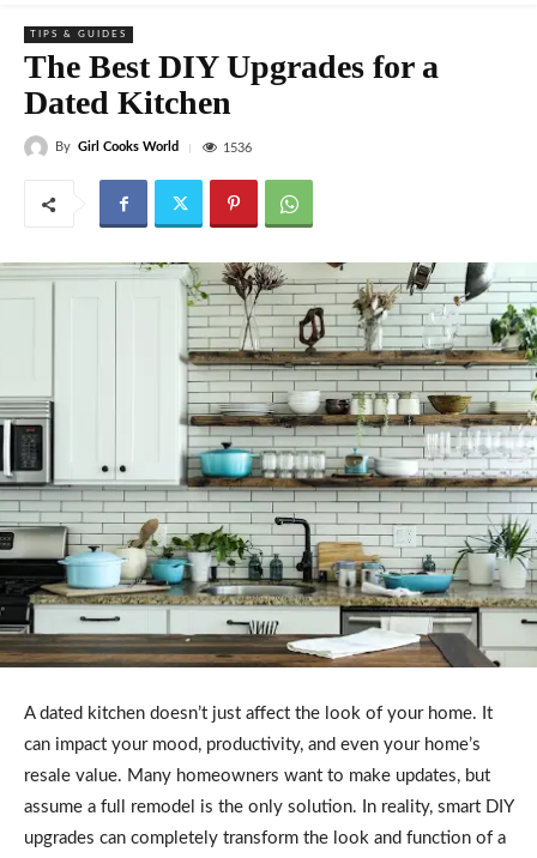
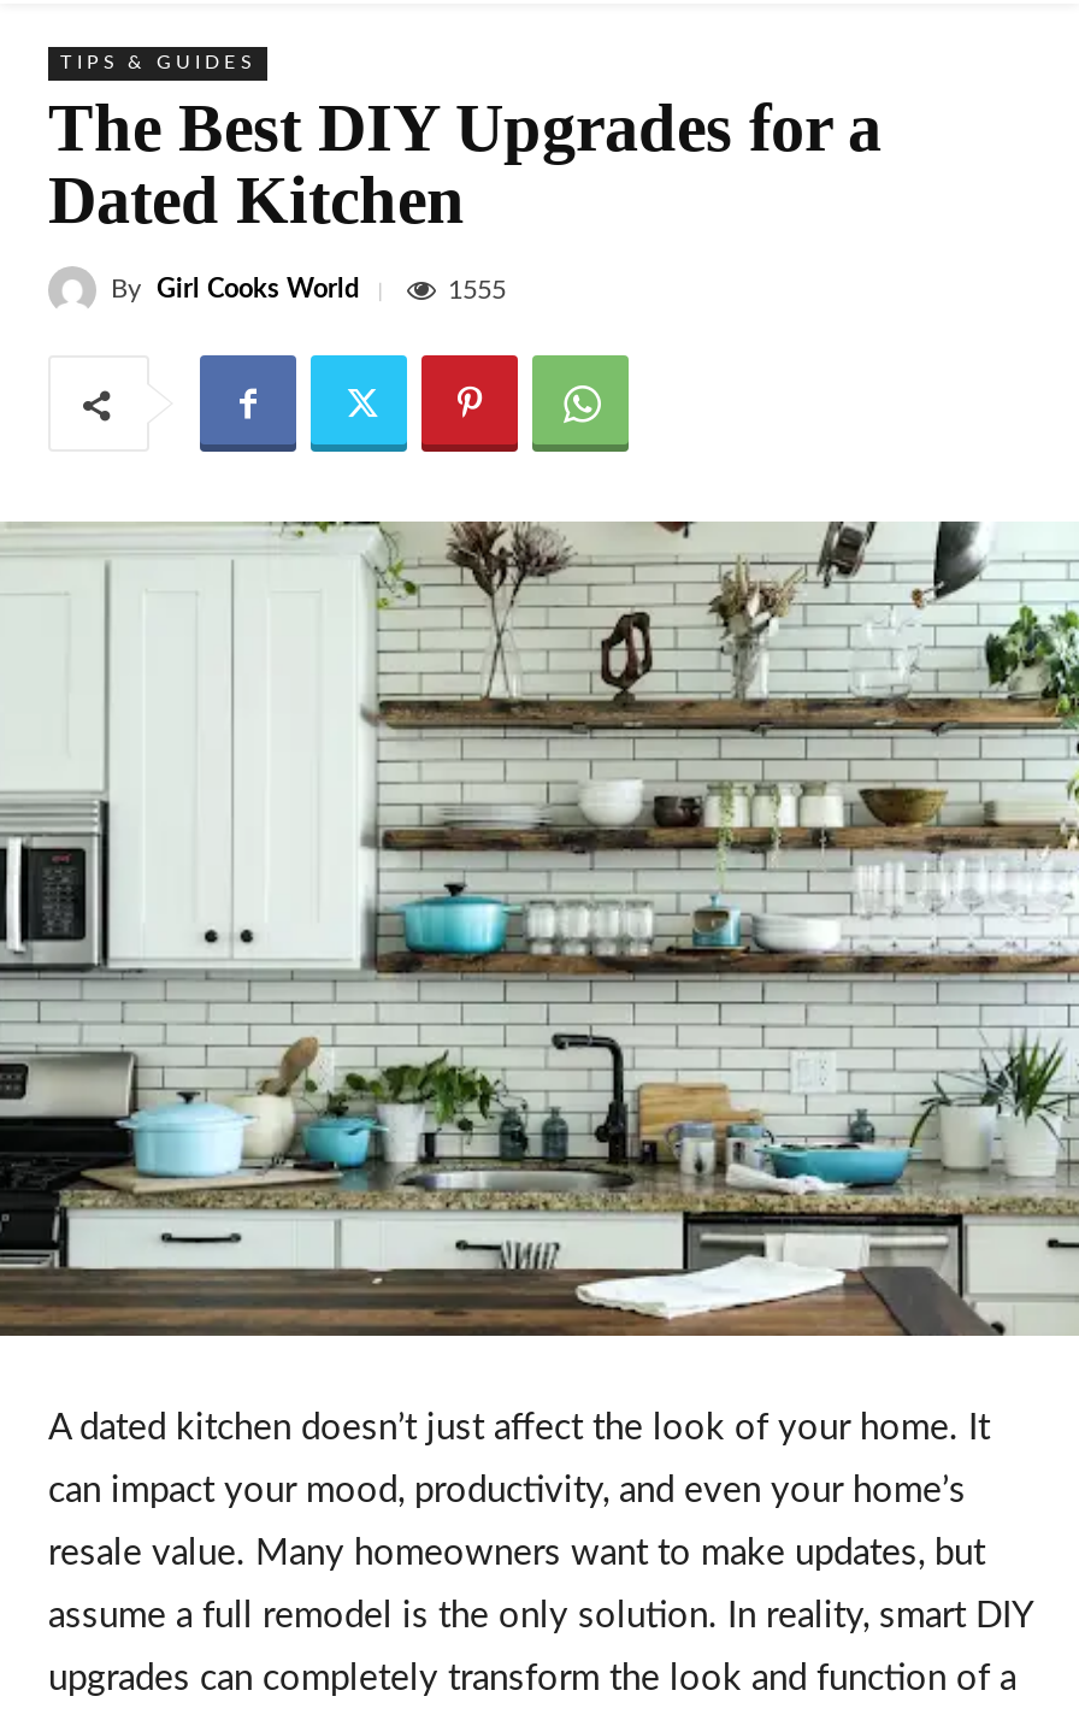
- 1536
+ 1555
